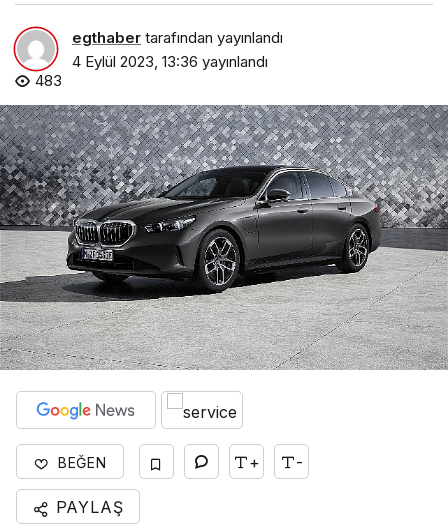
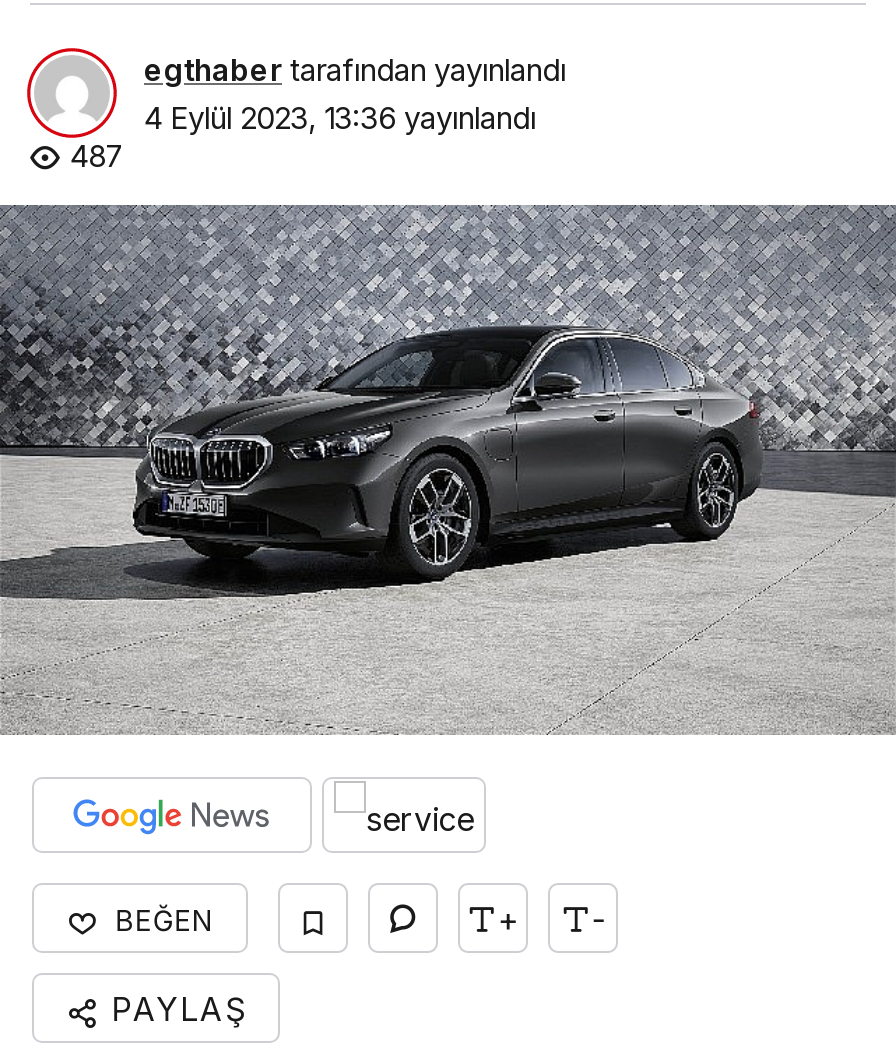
- 483
+ 487
